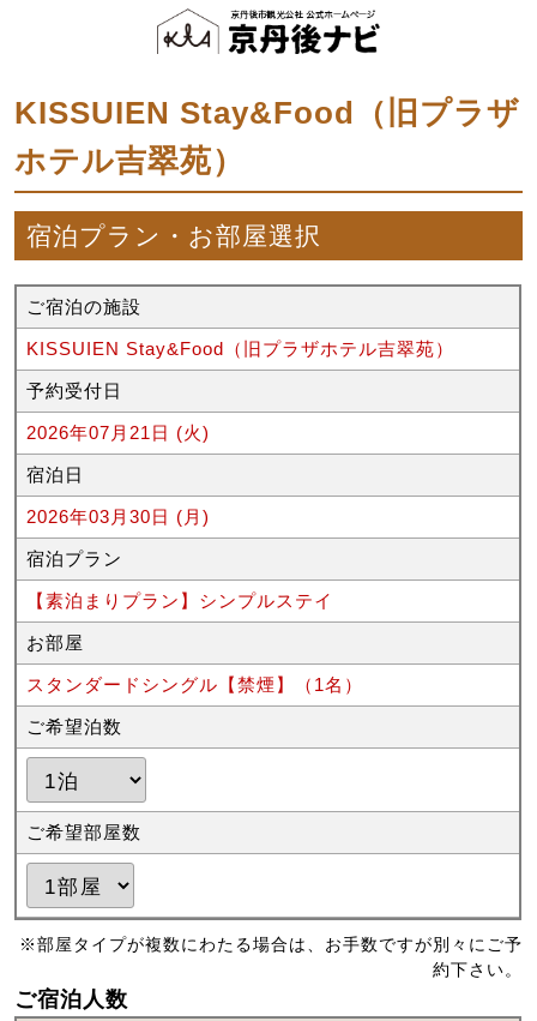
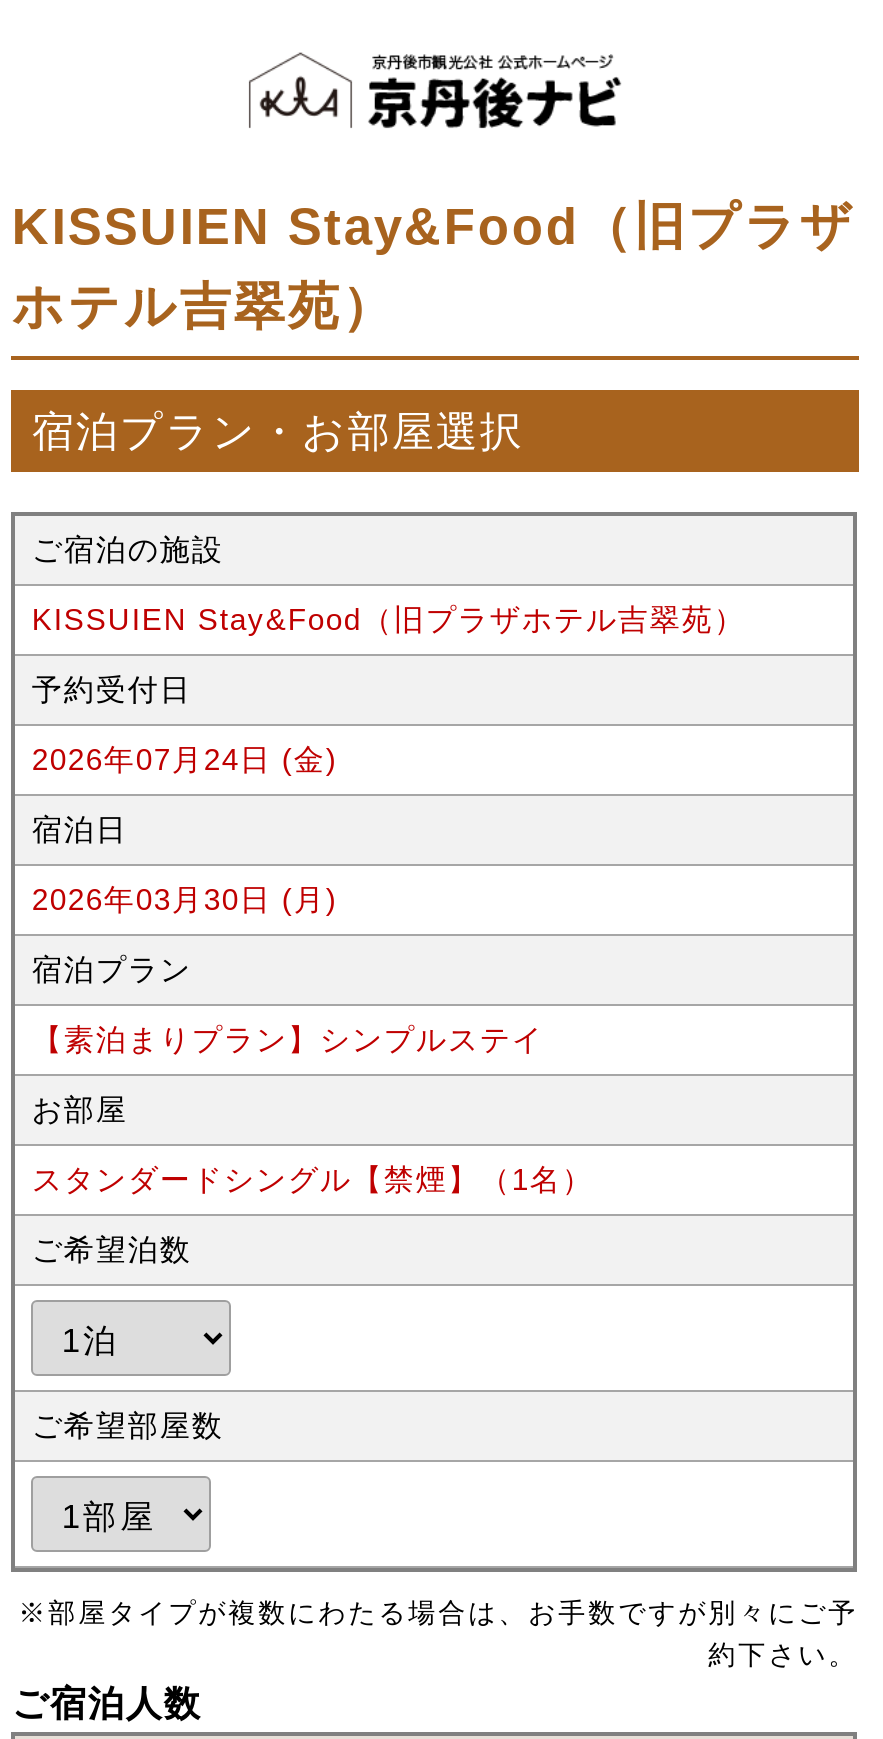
- 2026年07月21日 (火)
+ 2026年07月24日 (金)
